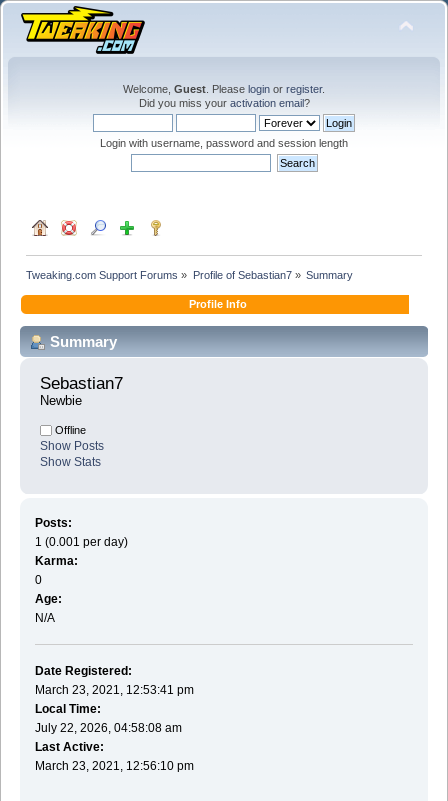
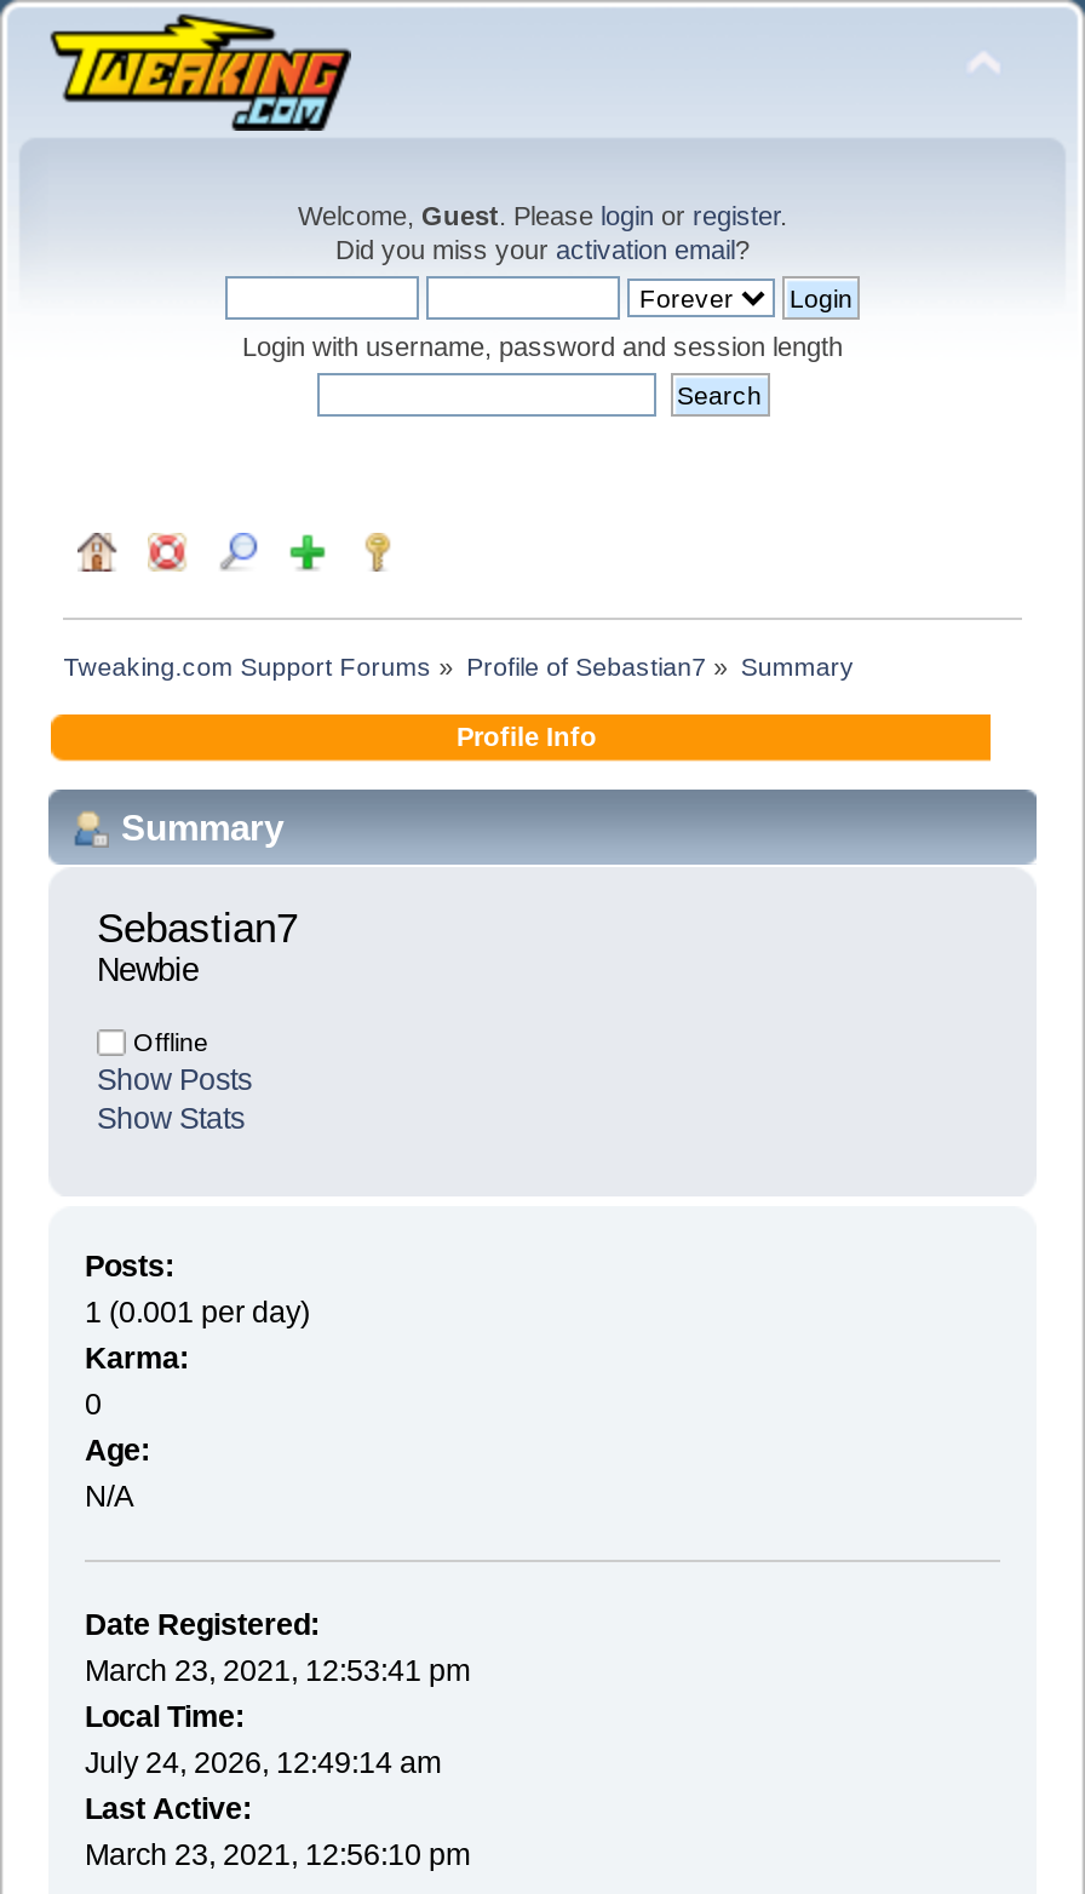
- July 22, 2026, 04:58:08 am
+ July 24, 2026, 12:49:14 am
